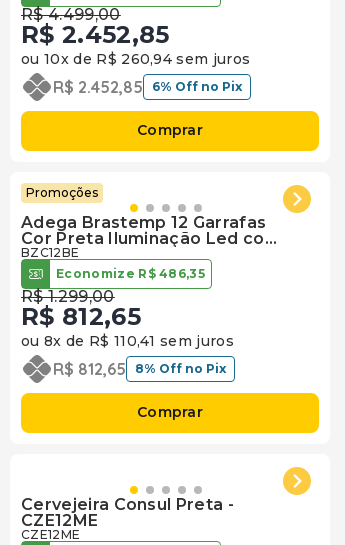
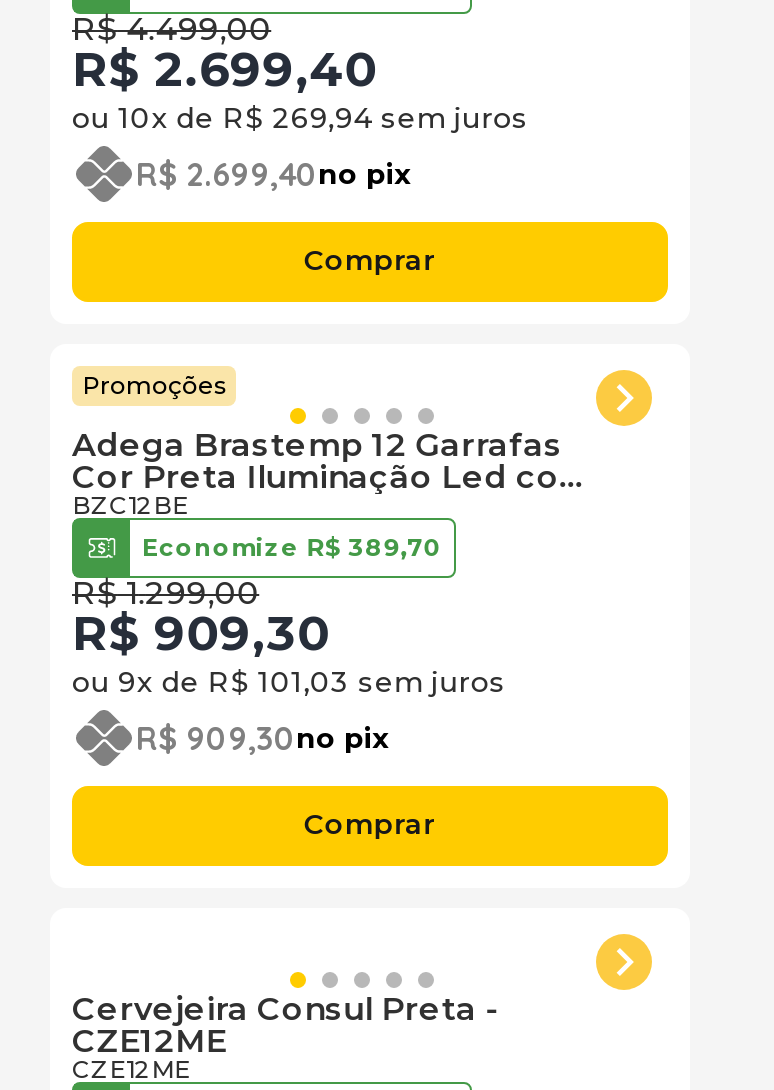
- R$ 2.452,85
- ou 10x de R$ 260,94 sem juros
- R$ 2.452,85 6% Off no Pix
+ R$ 2.699,40
+ ou 10x de R$ 269,94 sem juros
+ R$ 2.699,40no pix

- Economize R$ 486,35
+ Economize R$ 389,70

- R$ 812,65
- ou 8x de R$ 110,41 sem juros
- R$ 812,65 8% Off no Pix
+ R$ 909,30
+ ou 9x de R$ 101,03 sem juros
+ R$ 909,30no pix
